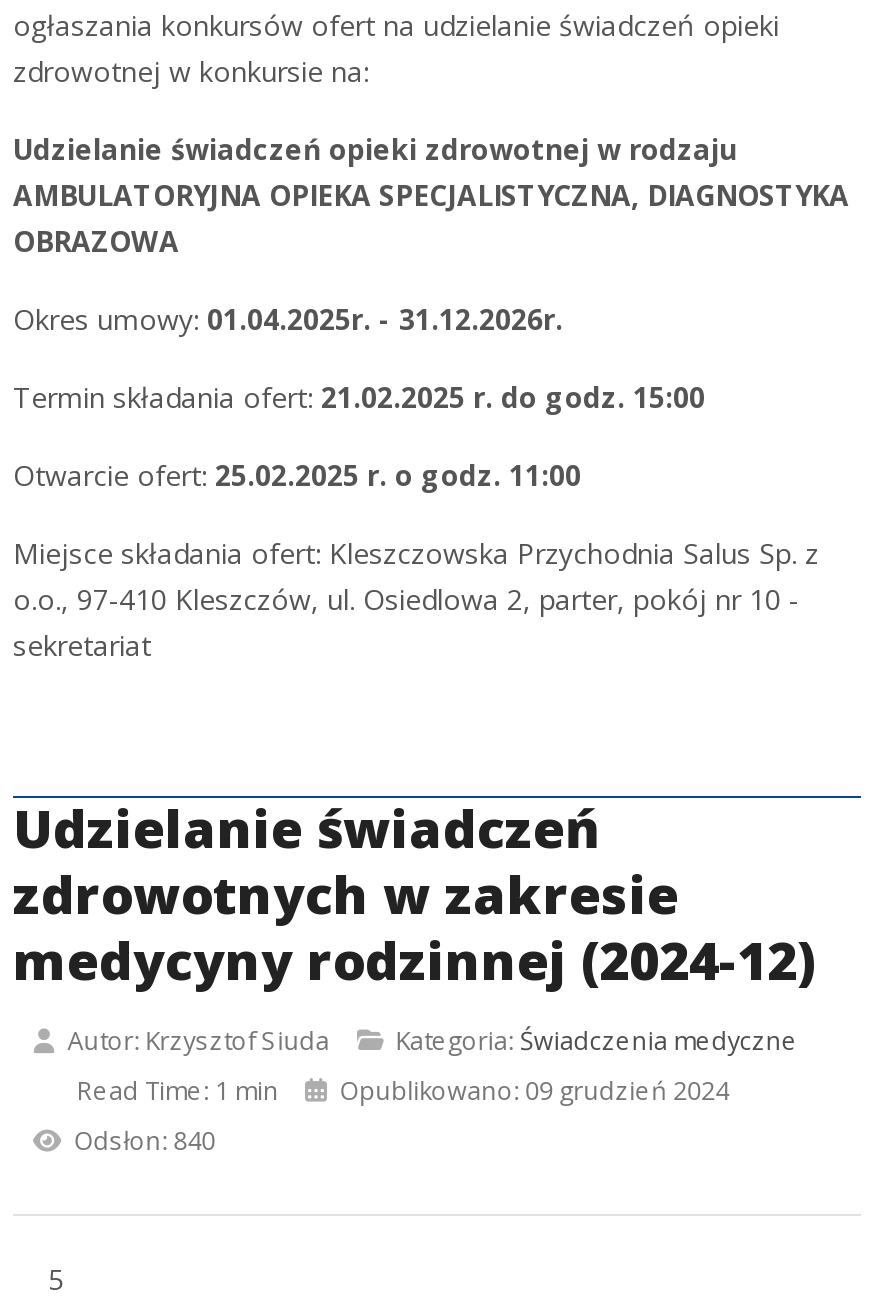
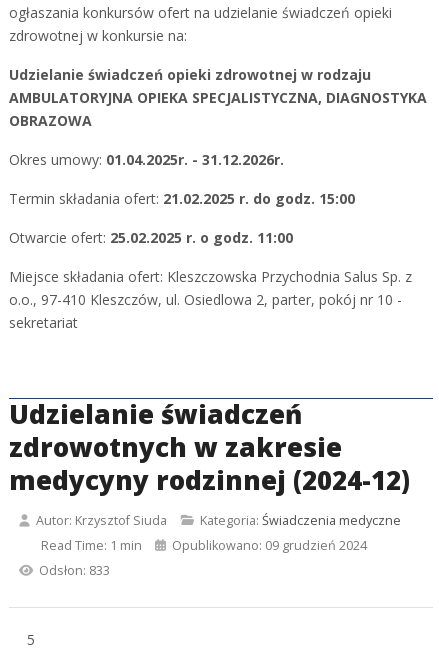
- Odsłon: 840
+ Odsłon: 833
